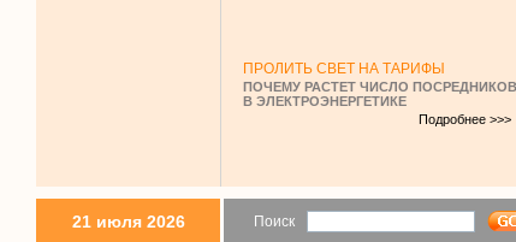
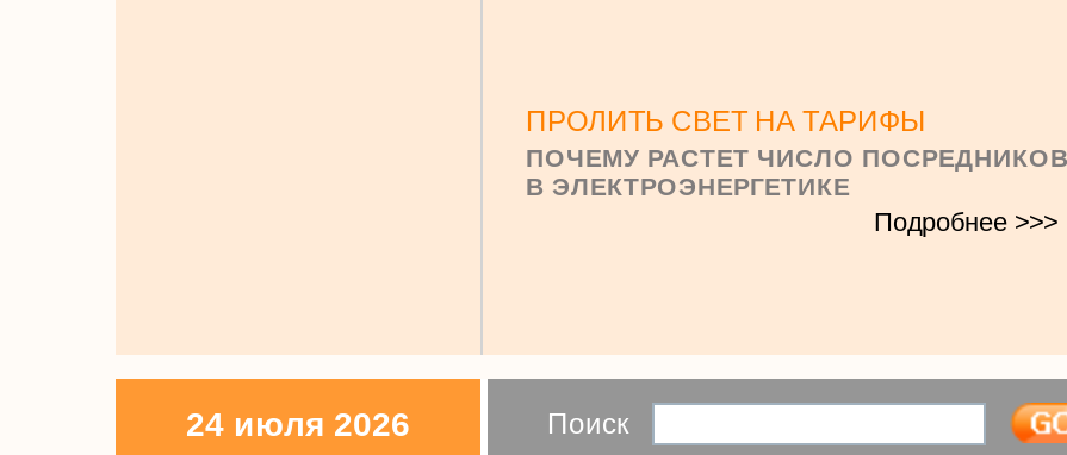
- 21 июля 2026
+ 24 июля 2026
